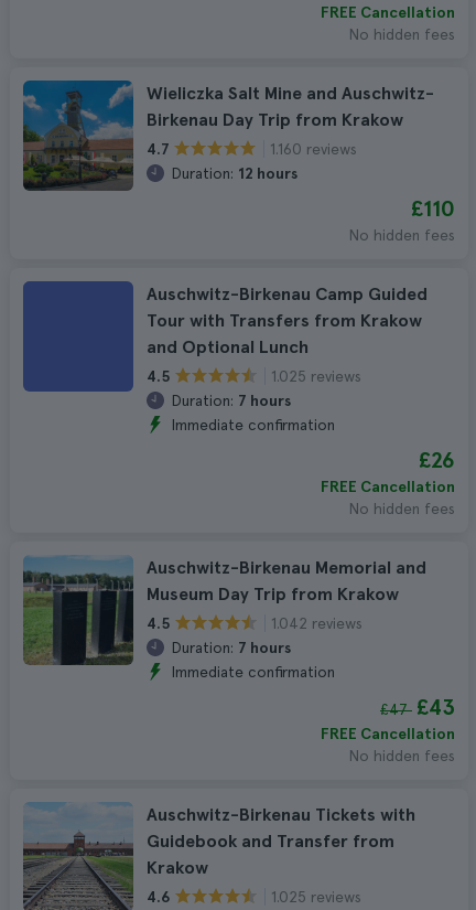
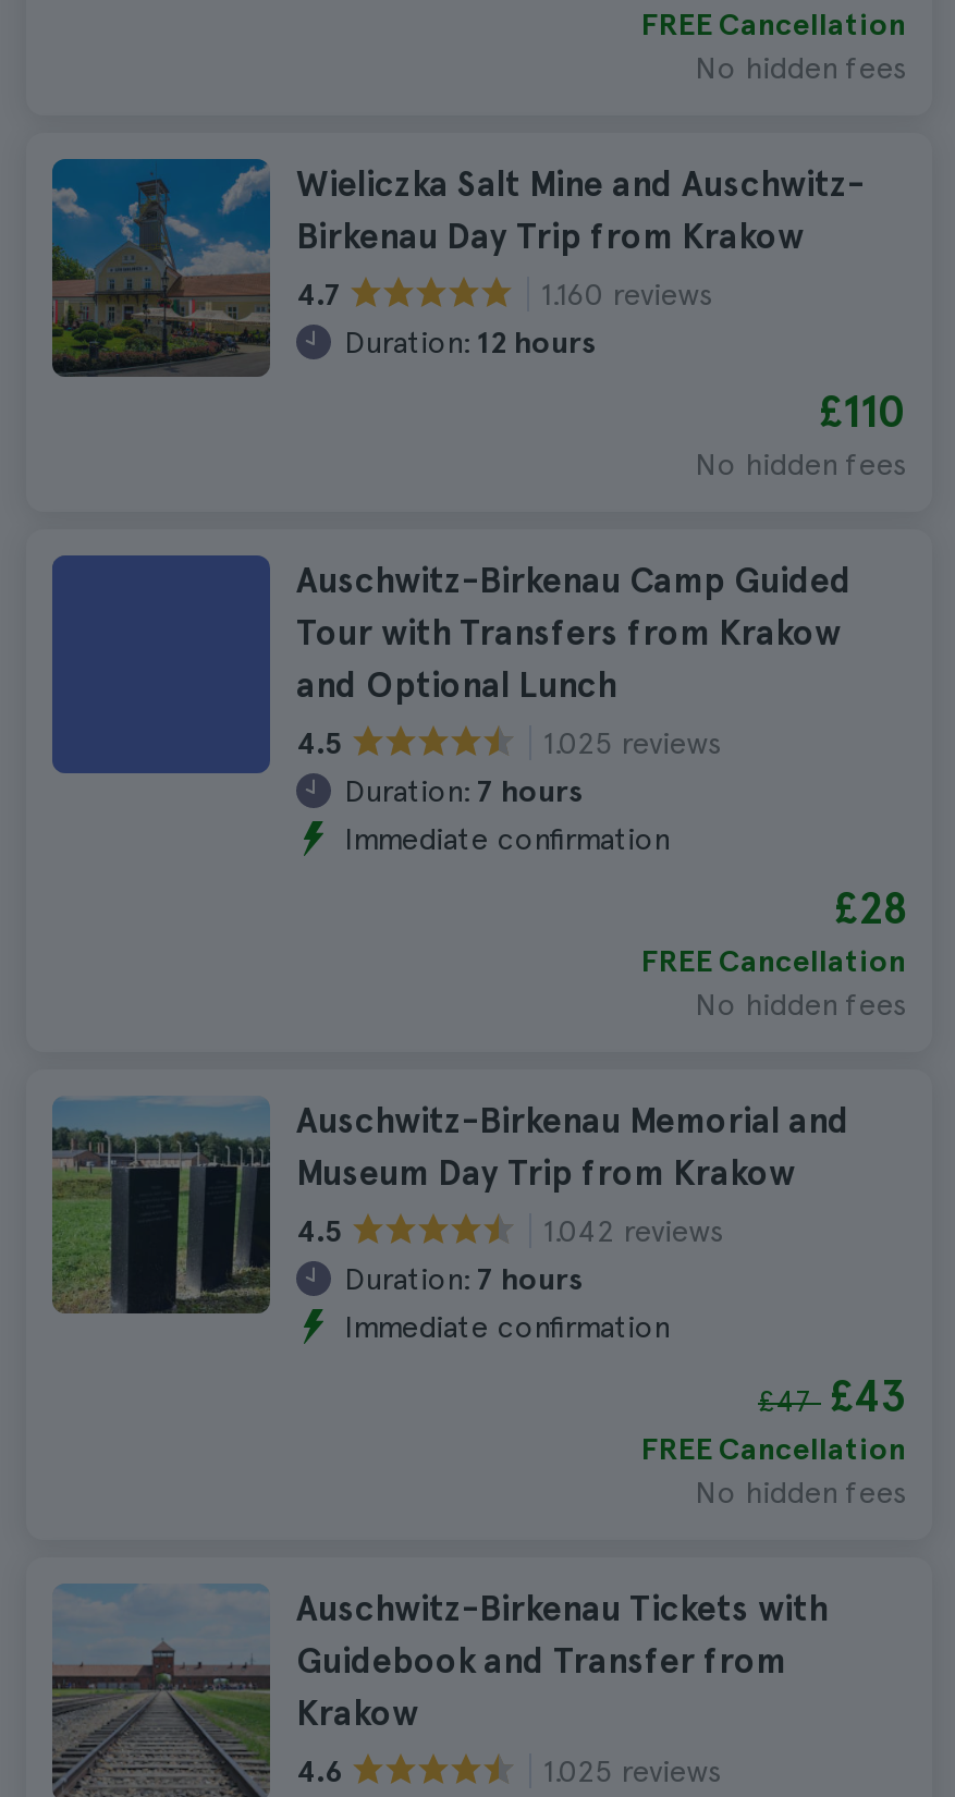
- £26
+ £28
